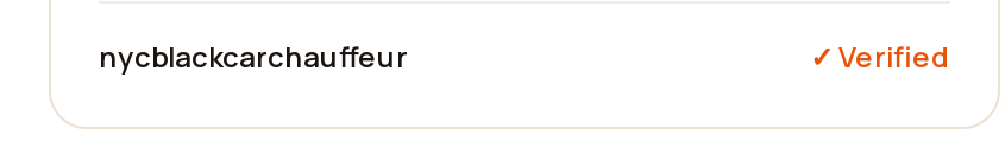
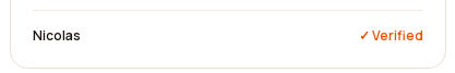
- nycblackcarchauffeur
+ Nicolas
